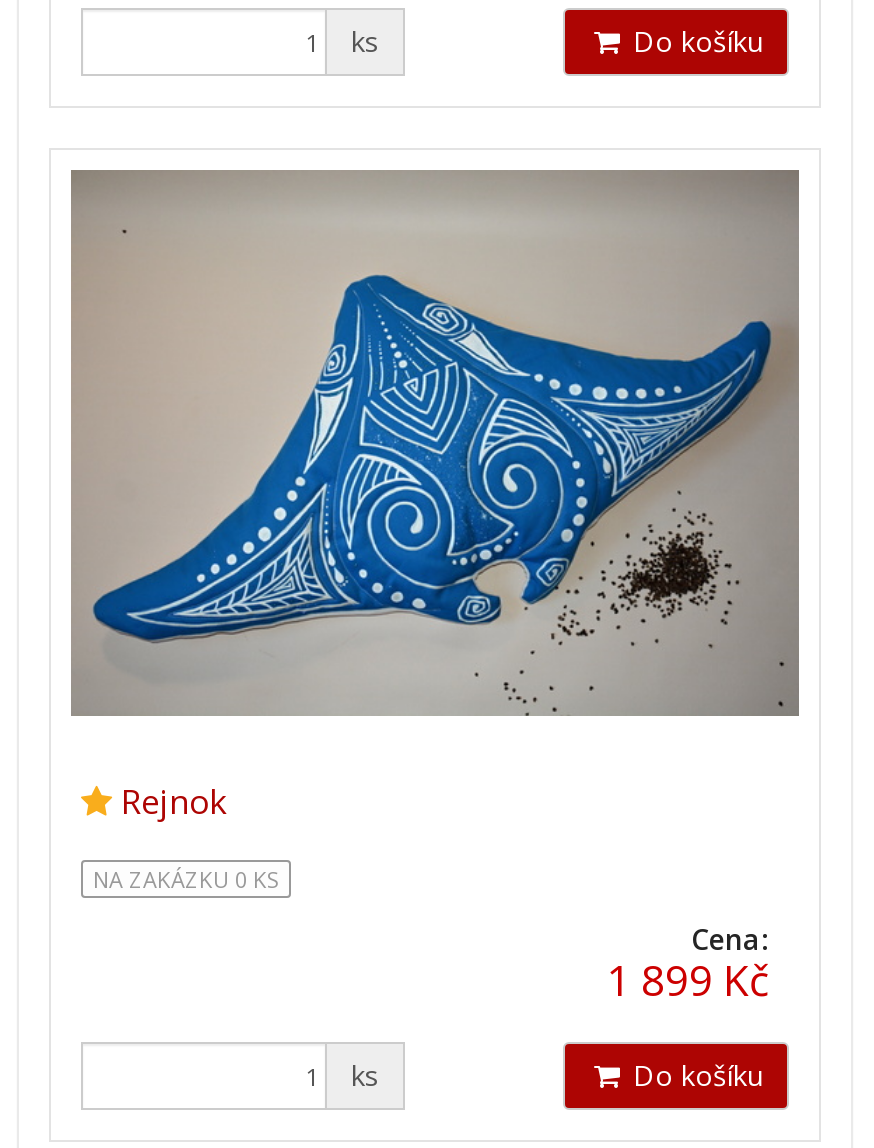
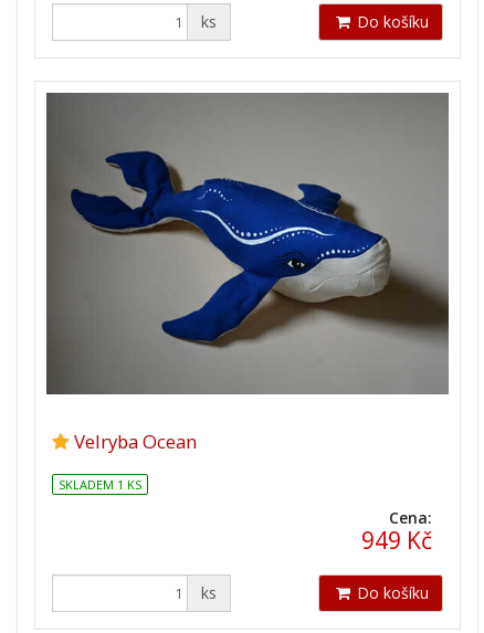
- [image]
- Rejnok
+ [image]
+ Velryba Ocean

- NA ZAKÁZKU 0 KS
+ SKLADEM 1 KS

- 1 899 Kč
+ 949 Kč
